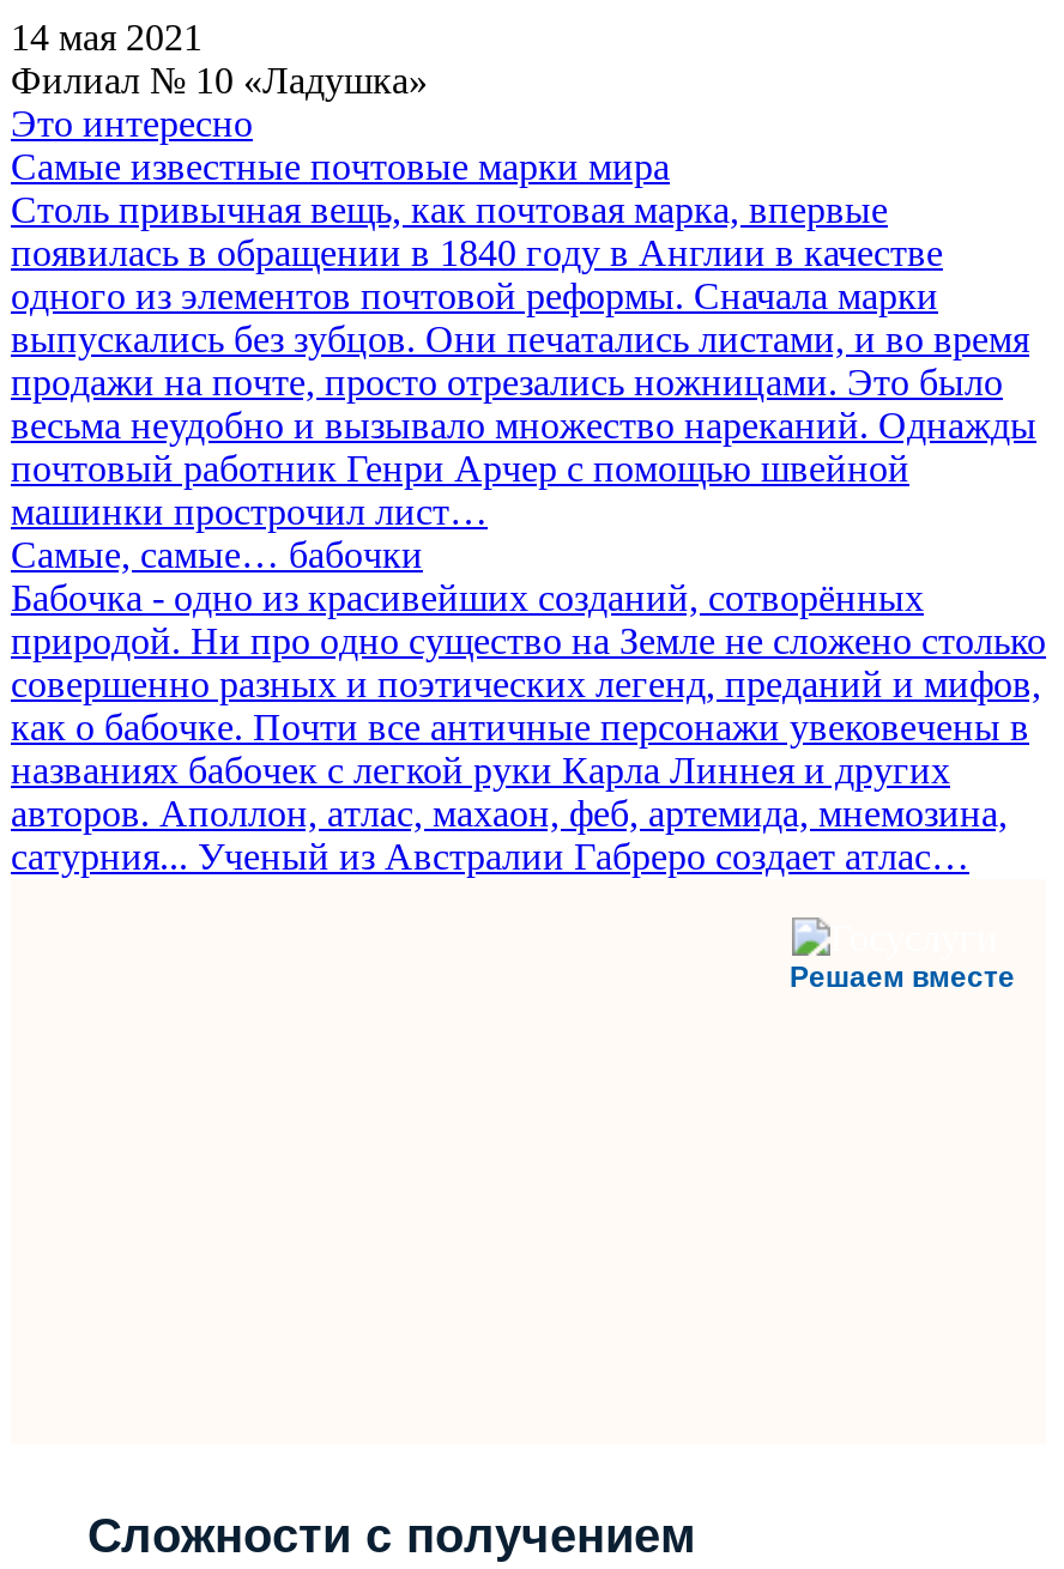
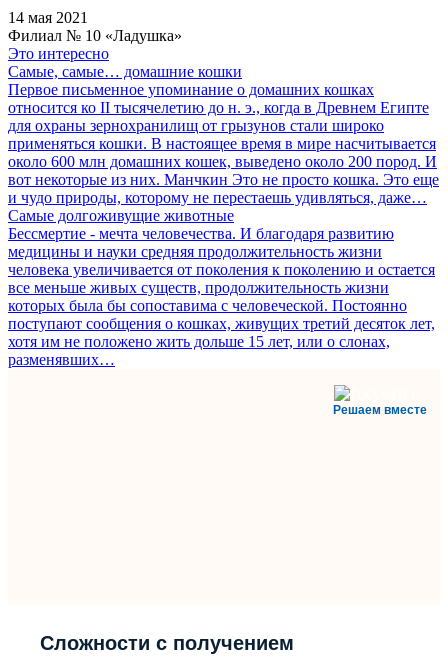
- Самые известные почтовые марки мира
- Столь привычная вещь, как почтовая марка, впервые
- появилась в обращении в 1840 году в Англии в качестве
- одного из элементов почтовой реформы. Сначала марки
- выпускались без зубцов. Они печатались листами, и во время
- продажи на почте, просто отрезались ножницами. Это было
- весьма неудобно и вызывало множество нареканий. Однажды
- почтовый работник Генри Арчер с помощью швейной
- машинки прострочил лист…
- Самые, самые… бабочки
- Бабочка - одно из красивейших созданий, сотворённых
- природой. Ни про одно существо на Земле не сложено столько
- совершенно разных и поэтических легенд, преданий и мифов,
- как о бабочке. Почти все античные персонажи увековечены в
- названиях бабочек с легкой руки Карла Линнея и других
- авторов. Аполлон, атлас, махаон, феб, артемида, мнемозина,
- сатурния... Ученый из Австралии Габреро создает атлас…
+ Самые, самые… домашние кошки
+ Первое письменное упоминание о домашних кошках
+ относится ко II тысячелетию до н. э., когда в Древнем Египте
+ для охраны зернохранилищ от грызунов стали широко
+ применяться кошки. В настоящее время в мире насчитывается
+ около 600 млн домашних кошек, выведено около 200 пород. И
+ вот некоторые из них. Манчкин Это не просто кошка. Это еще
+ и чудо природы, которому не перестаешь удивляться, даже…
+ Самые долгоживущие животные
+ Бессмертие - мечта человечества. И благодаря развитию
+ медицины и науки средняя продолжительность жизни
+ человека увеличивается от поколения к поколению и остается
+ все меньше живых существ, продолжительность жизни
+ которых была бы сопоставима с человеческой. Постоянно
+ поступают сообщения о кошках, живущих третий десяток лет,
+ хотя им не положено жить дольше 15 лет, или о слонах,
+ разменявших…
